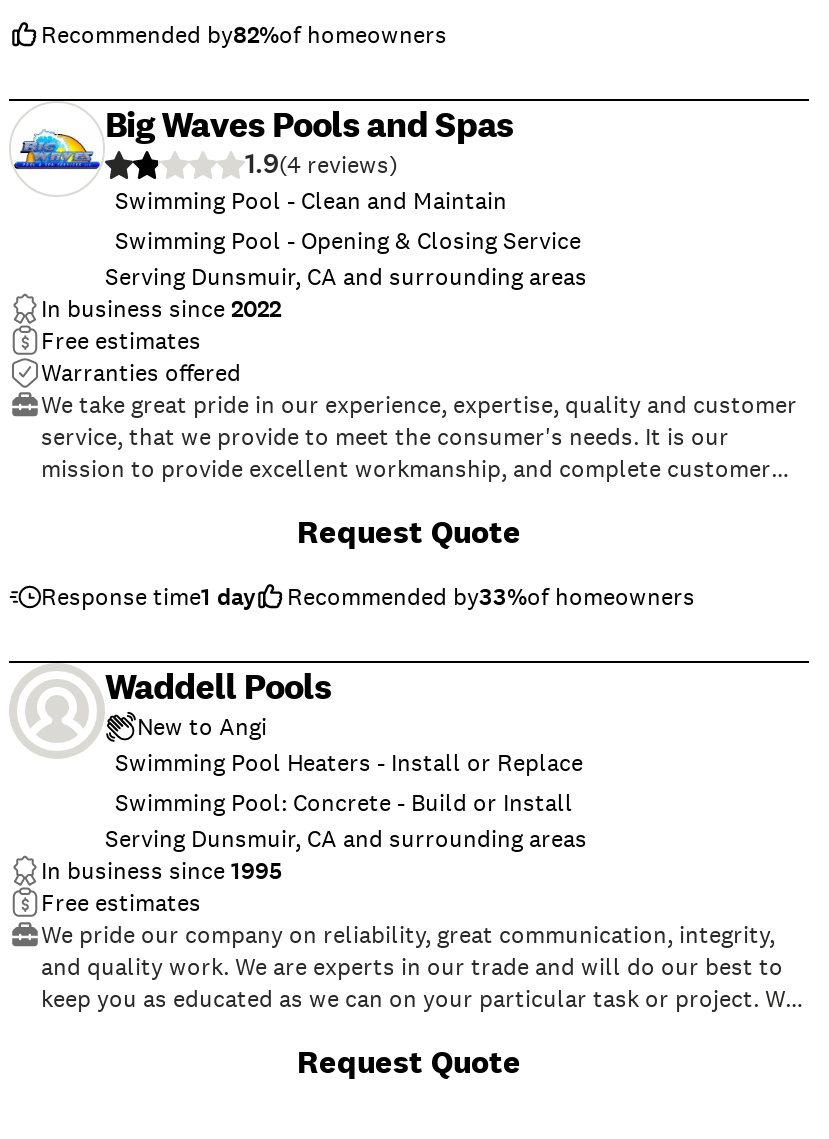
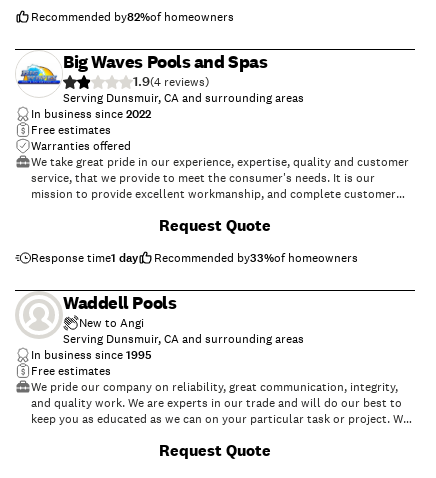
- Swimming Pool - Clean and Maintain
- Swimming Pool - Opening & Closing Service

- Swimming Pool Heaters - Install or Replace
- Swimming Pool: Concrete - Build or Install
